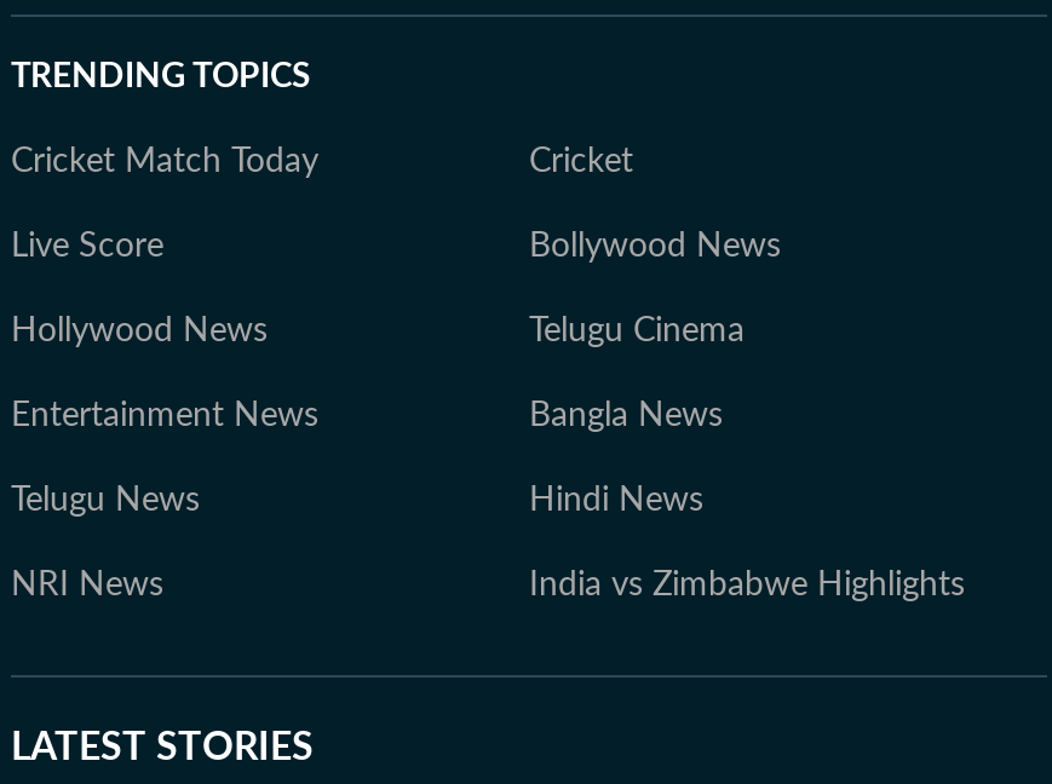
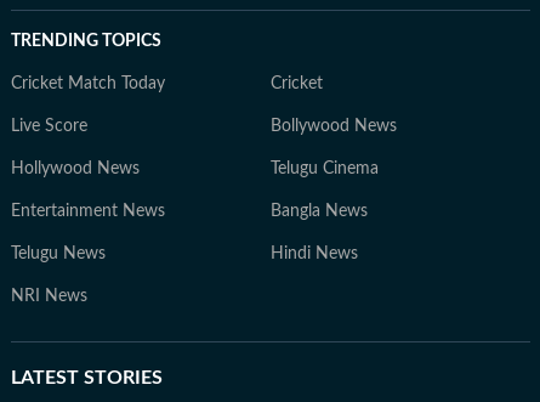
- India vs Zimbabwe Highlights
